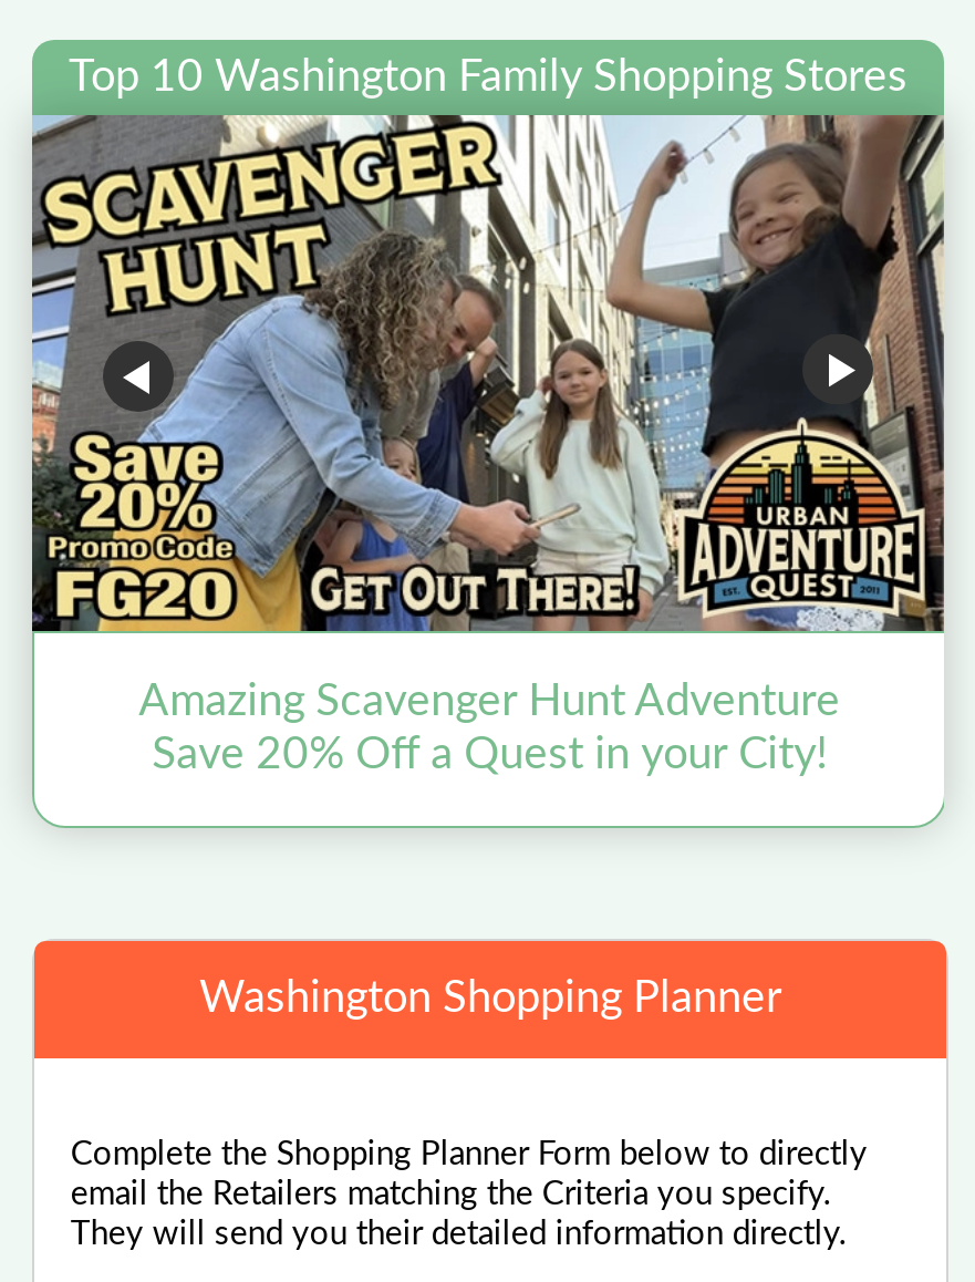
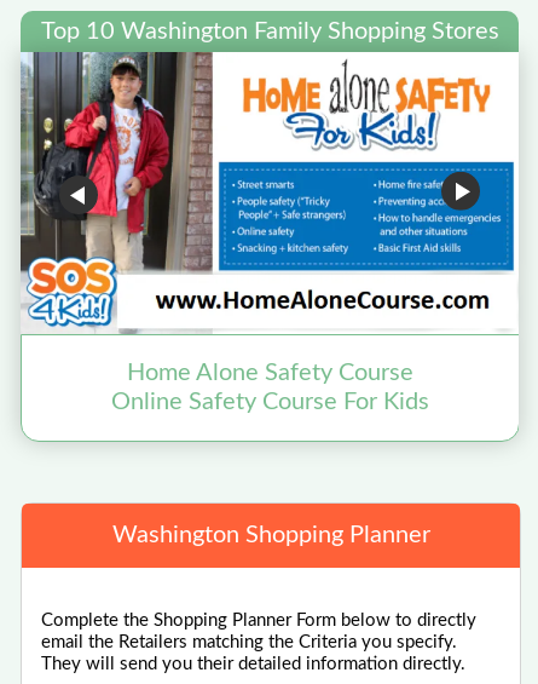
- [image]
- Amazing Scavenger Hunt Adventure
- Save 20% Off a Quest in your City!
+ [image]
+ Home Alone Safety Course
+ Online Safety Course For Kids
